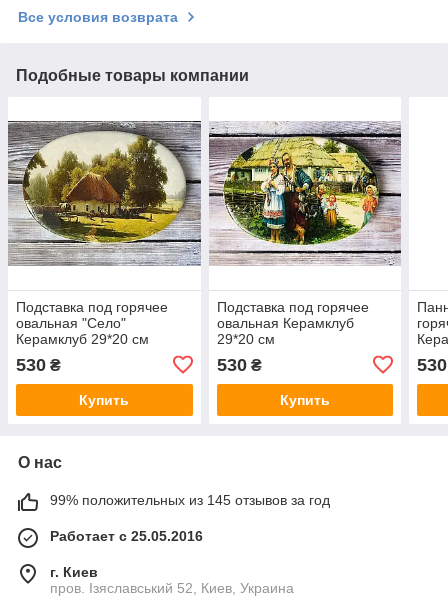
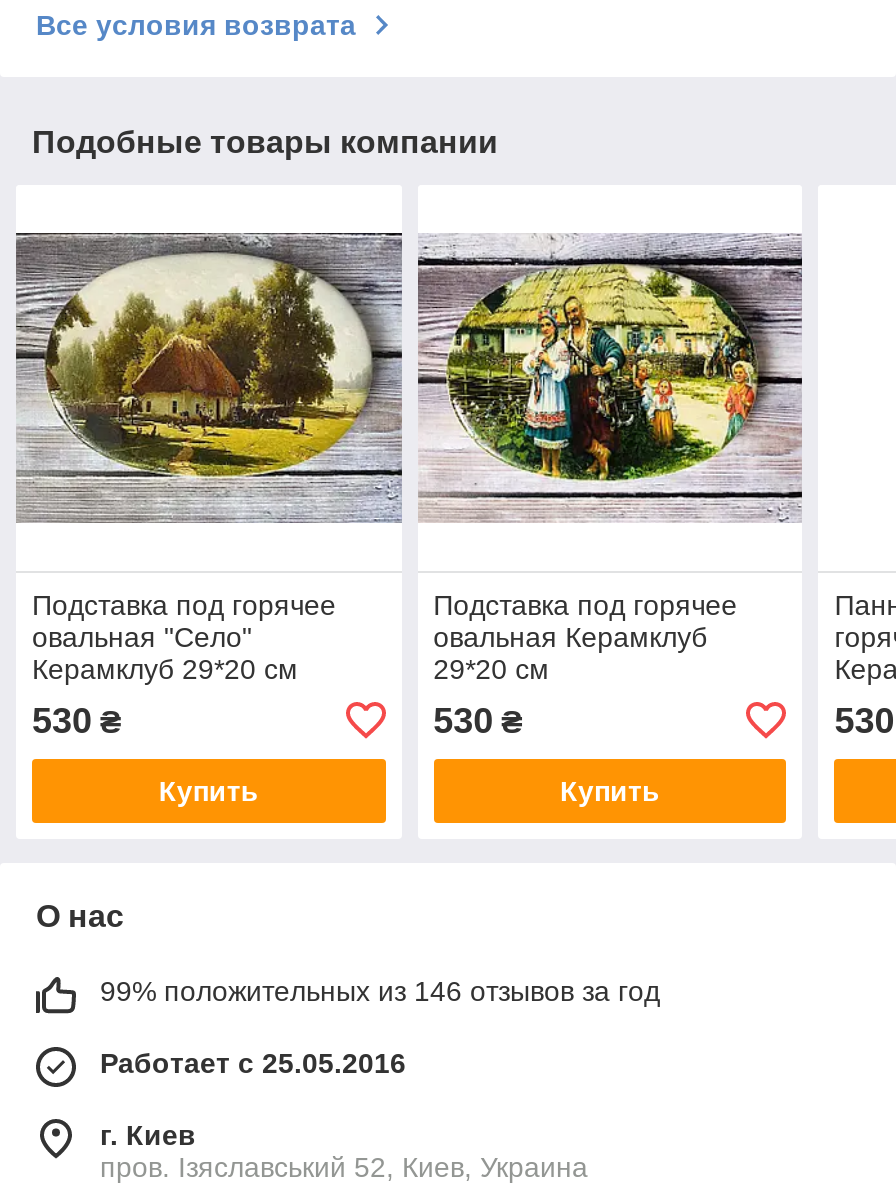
- 99% положительных из 145 отзывов за год
+ 99% положительных из 146 отзывов за год
